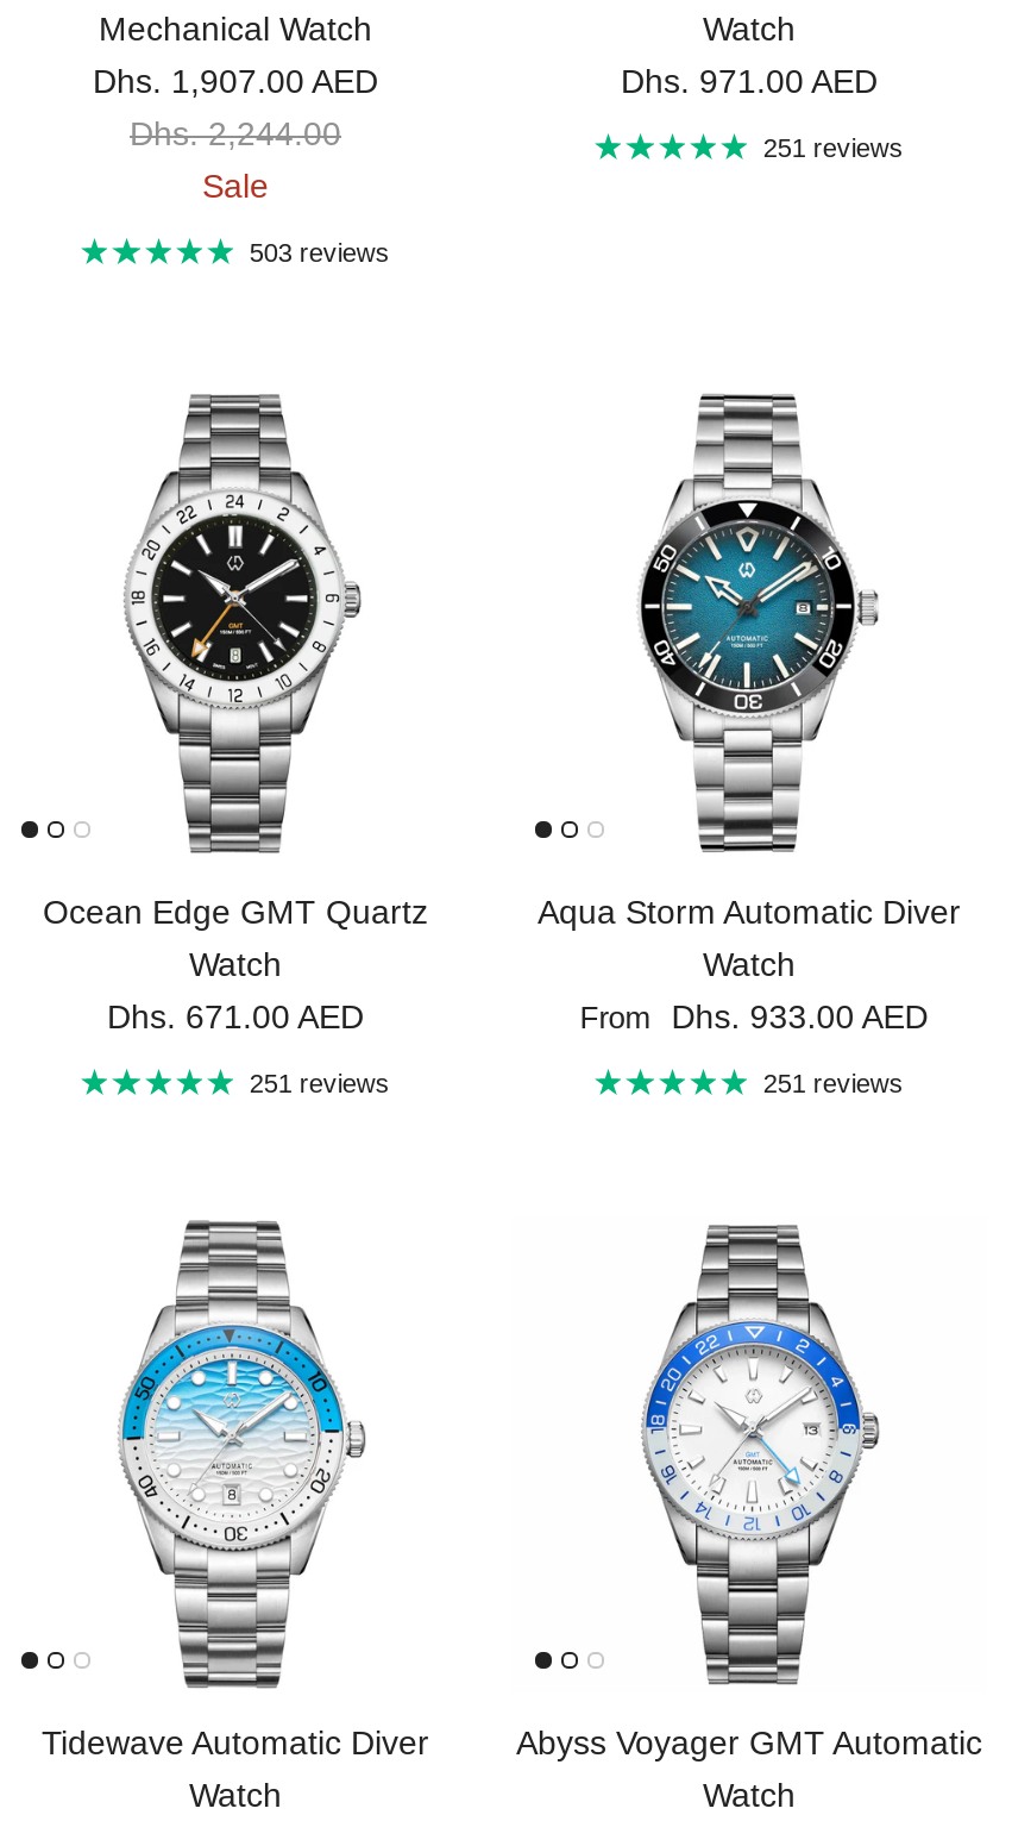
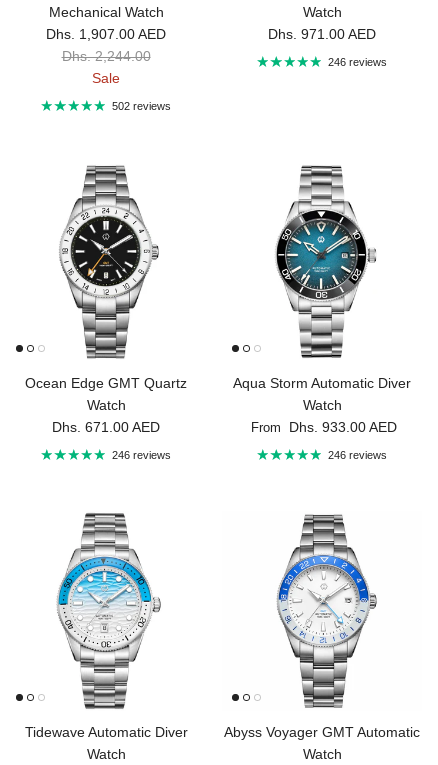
- 251 reviews
+ 246 reviews

- 503 reviews
+ 502 reviews

- 251 reviews
+ 246 reviews

- 251 reviews
+ 246 reviews
